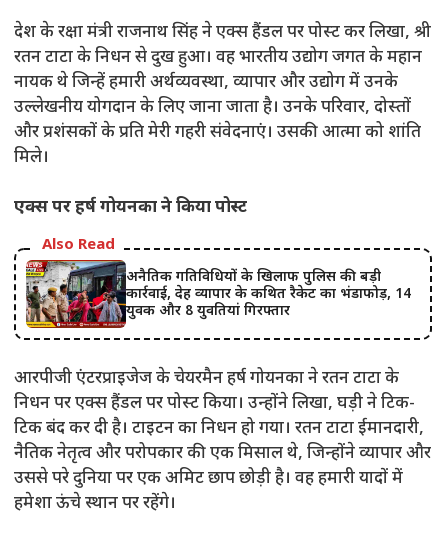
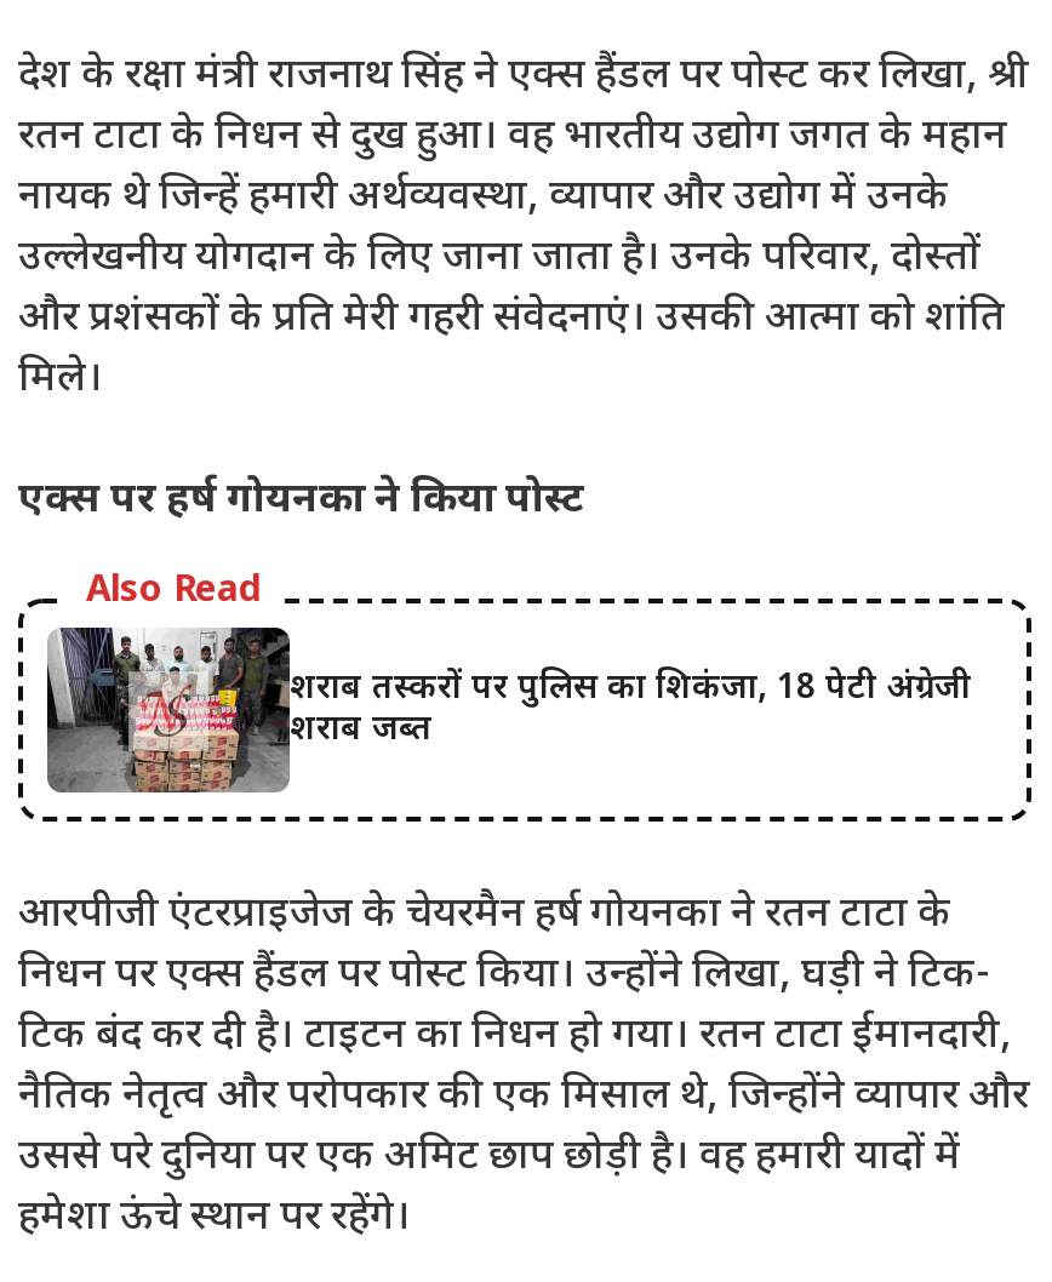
- [image]
- अनैतिक गतिविधियों के खिलाफ पुलिस की बड़ी
- कार्रवाई, देह व्यापार के कथित रैकेट का भंडाफोड़, 14
- युवक और 8 युवतियां गिरफ्तार
+ [image]
+ शराब तस्करों पर पुलिस का शिकंजा, 18 पेटी अंग्रेजी
+ शराब जब्त
